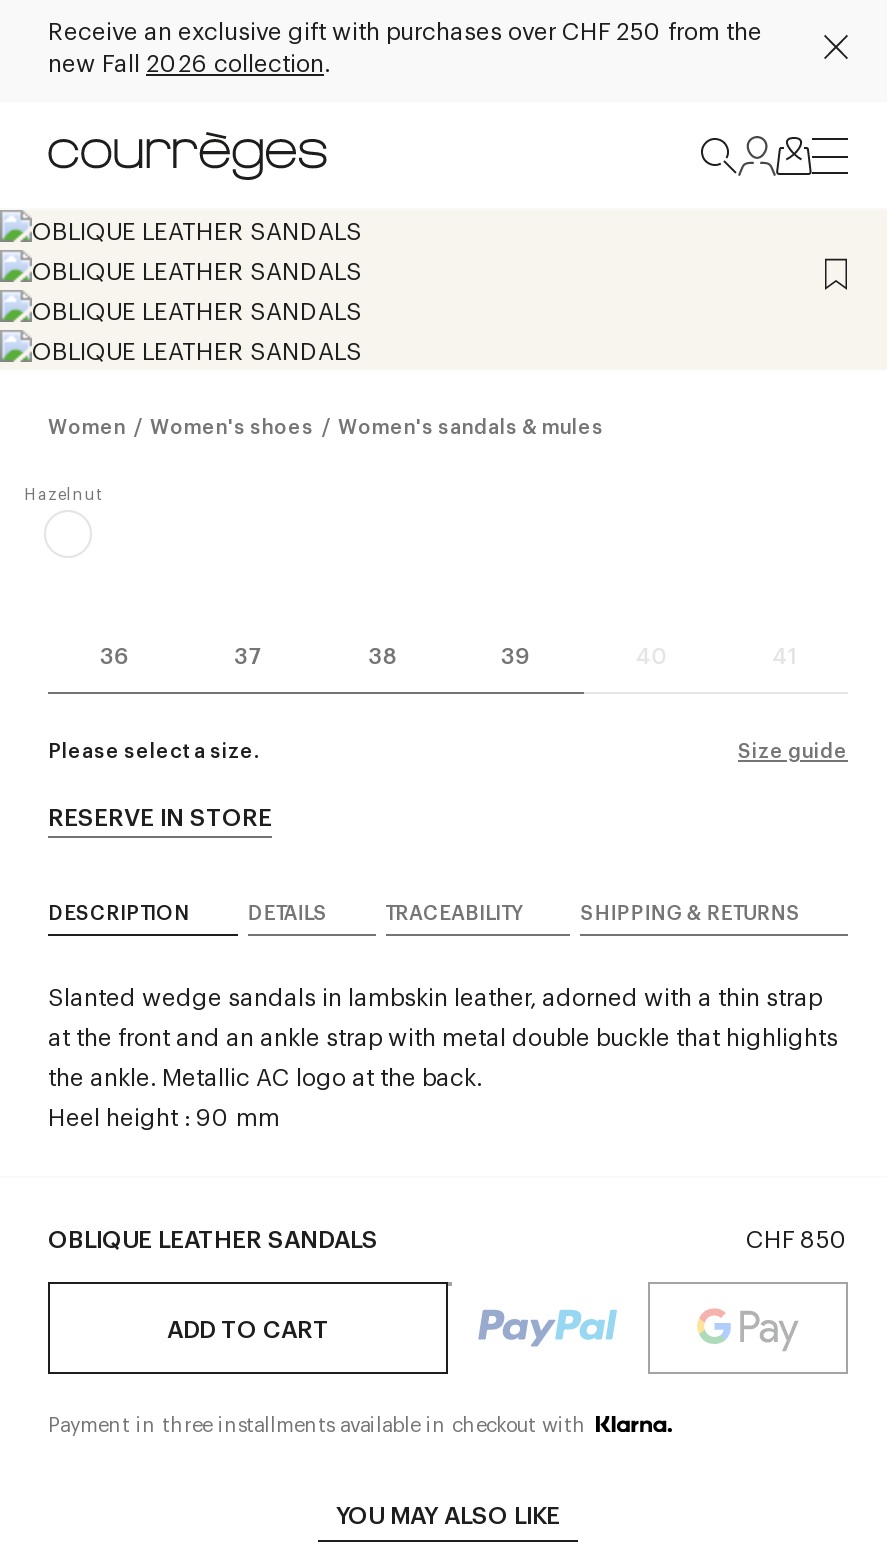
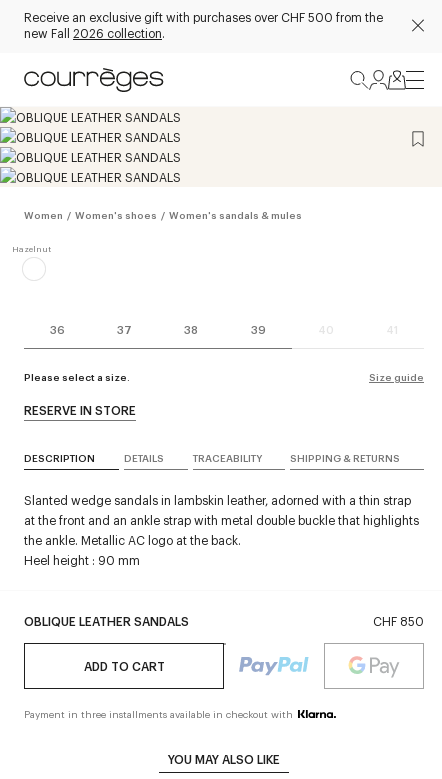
- Receive an exclusive gift with purchases over CHF 250 from the
+ Receive an exclusive gift with purchases over CHF 500 from the
